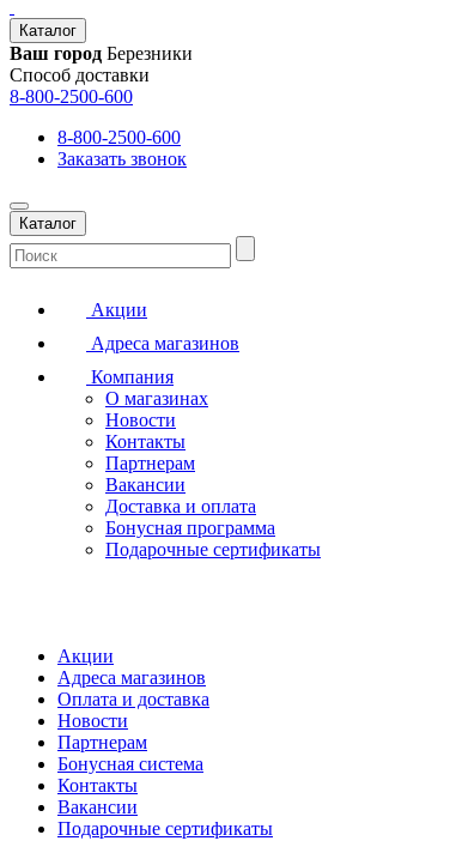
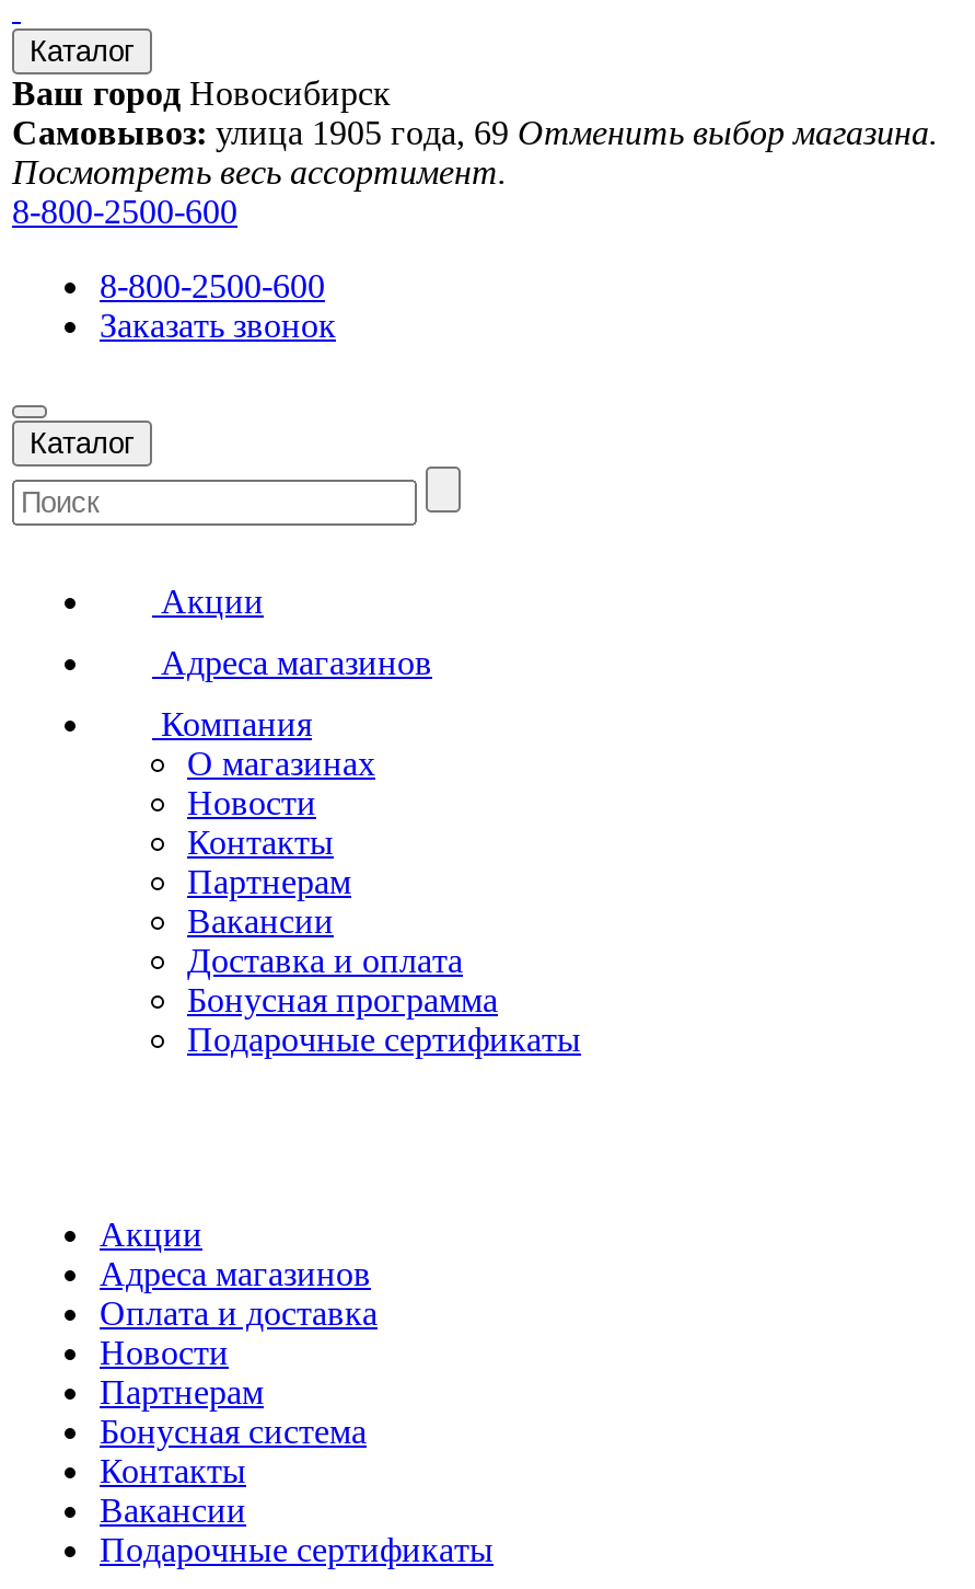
- Ваш город Березники
- Способ доставки
+ Ваш город Новосибирск
+ Самовывоз: улица 1905 года, 69 Отменить выбор магазина.
+ Посмотреть весь ассортимент.
